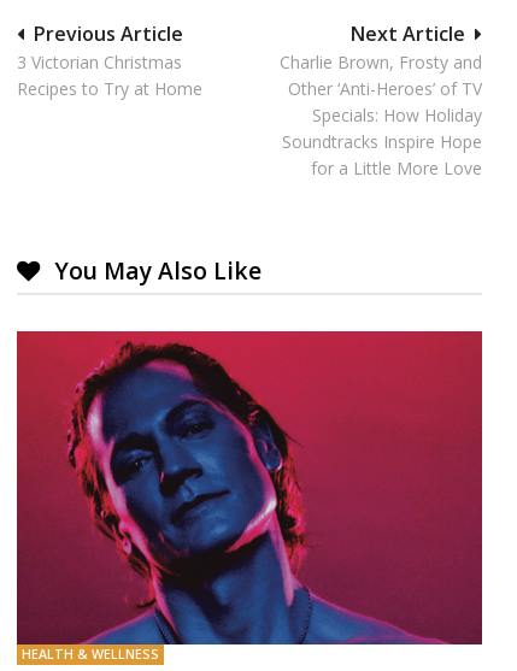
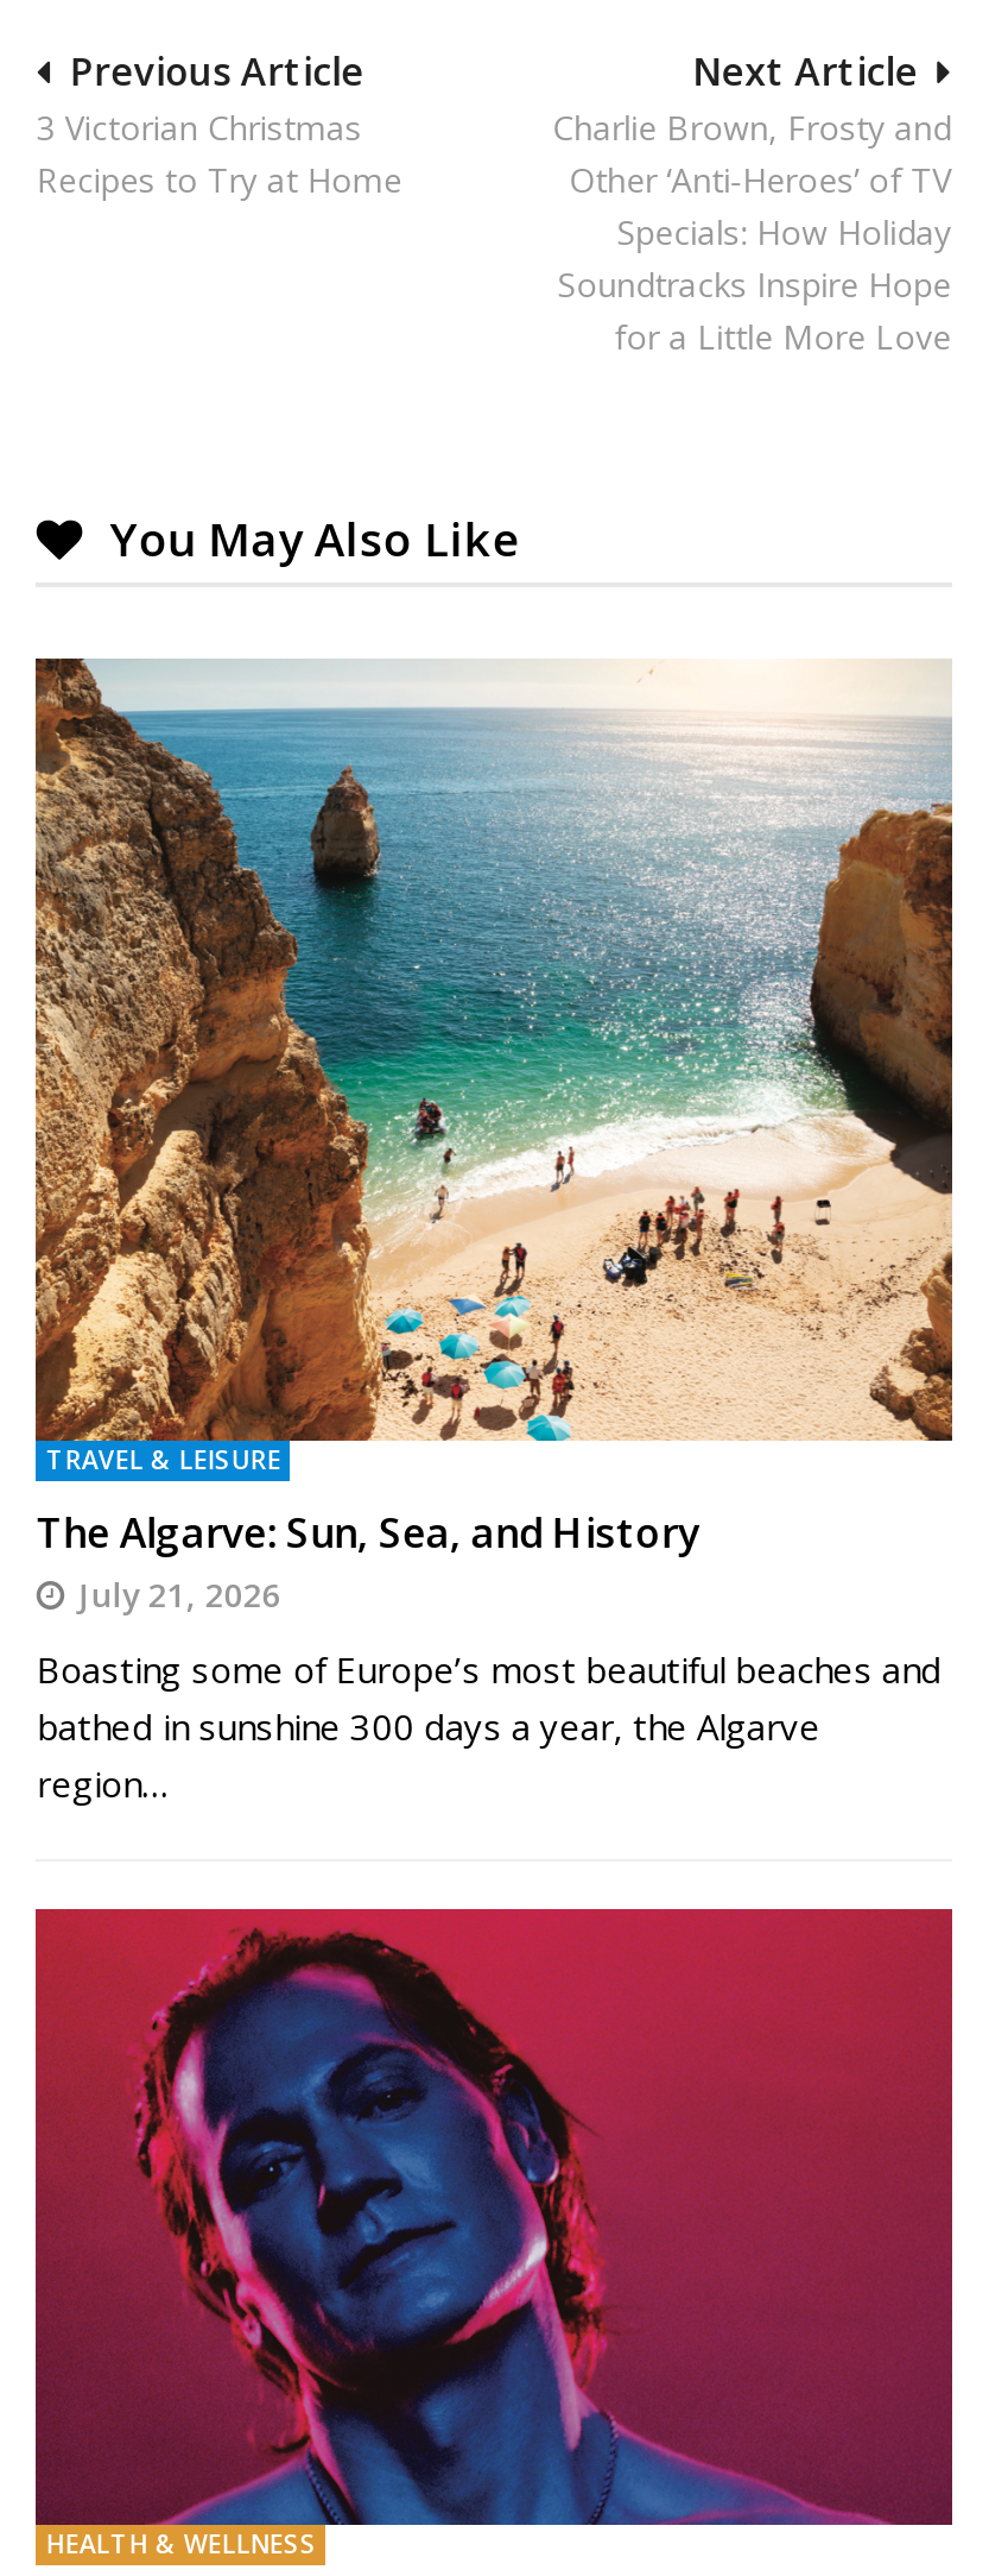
+ [image]
+ TRAVEL & LEISURE
+ The Algarve: Sun, Sea, and History
+ July 21, 2026
+ Boasting some of Europe’s most beautiful beaches and
+ bathed in sunshine 300 days a year, the Algarve
+ region…
